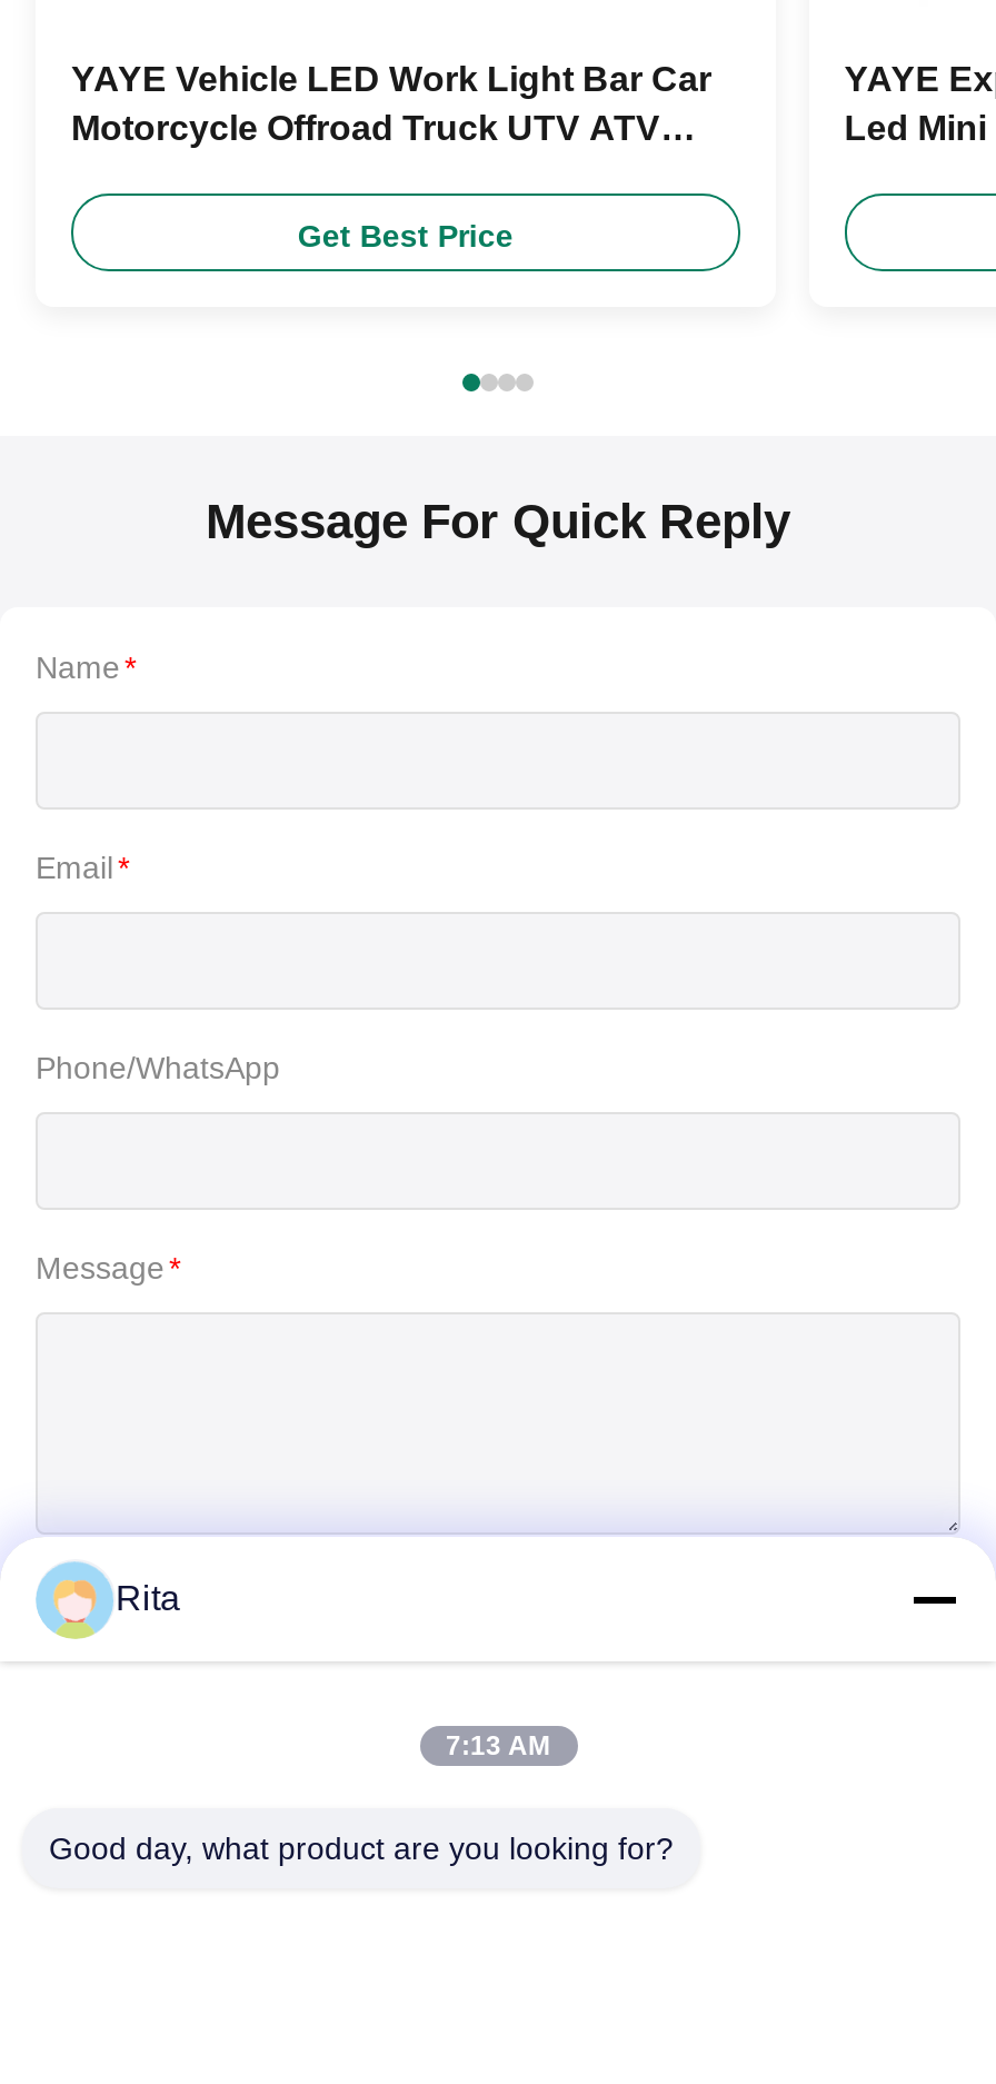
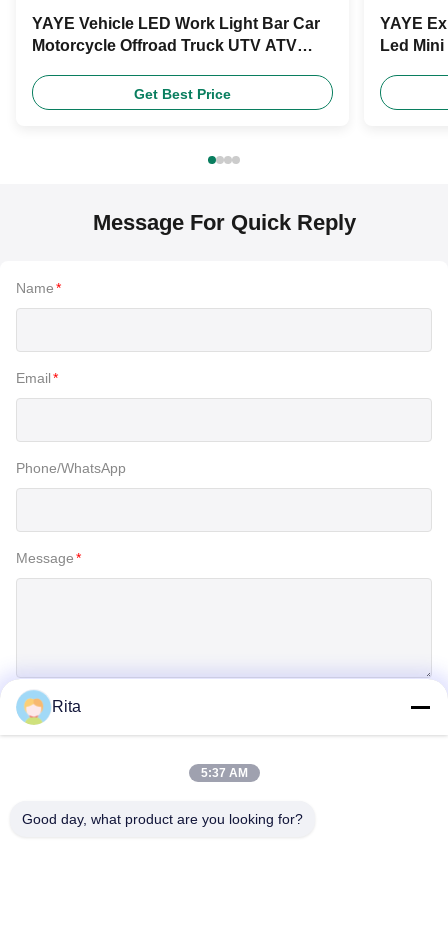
- 7:13 AM
+ 5:37 AM
